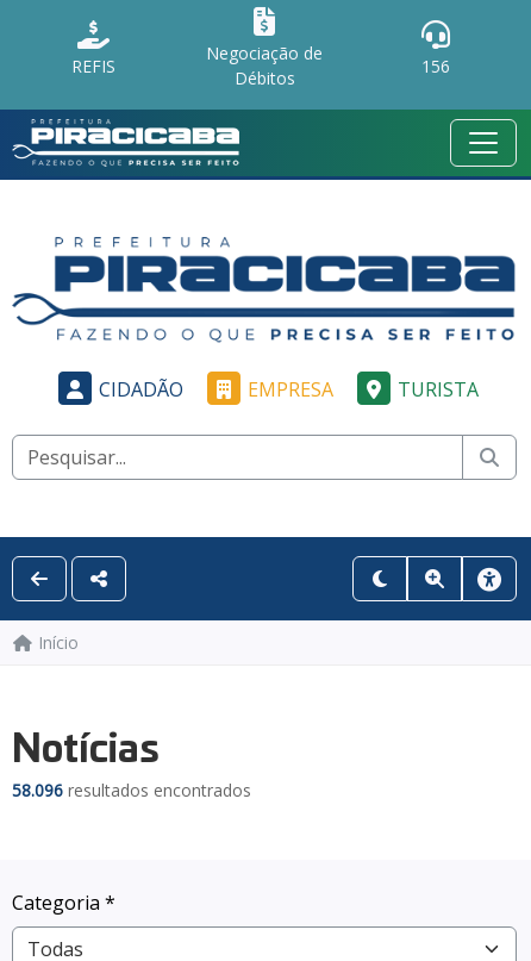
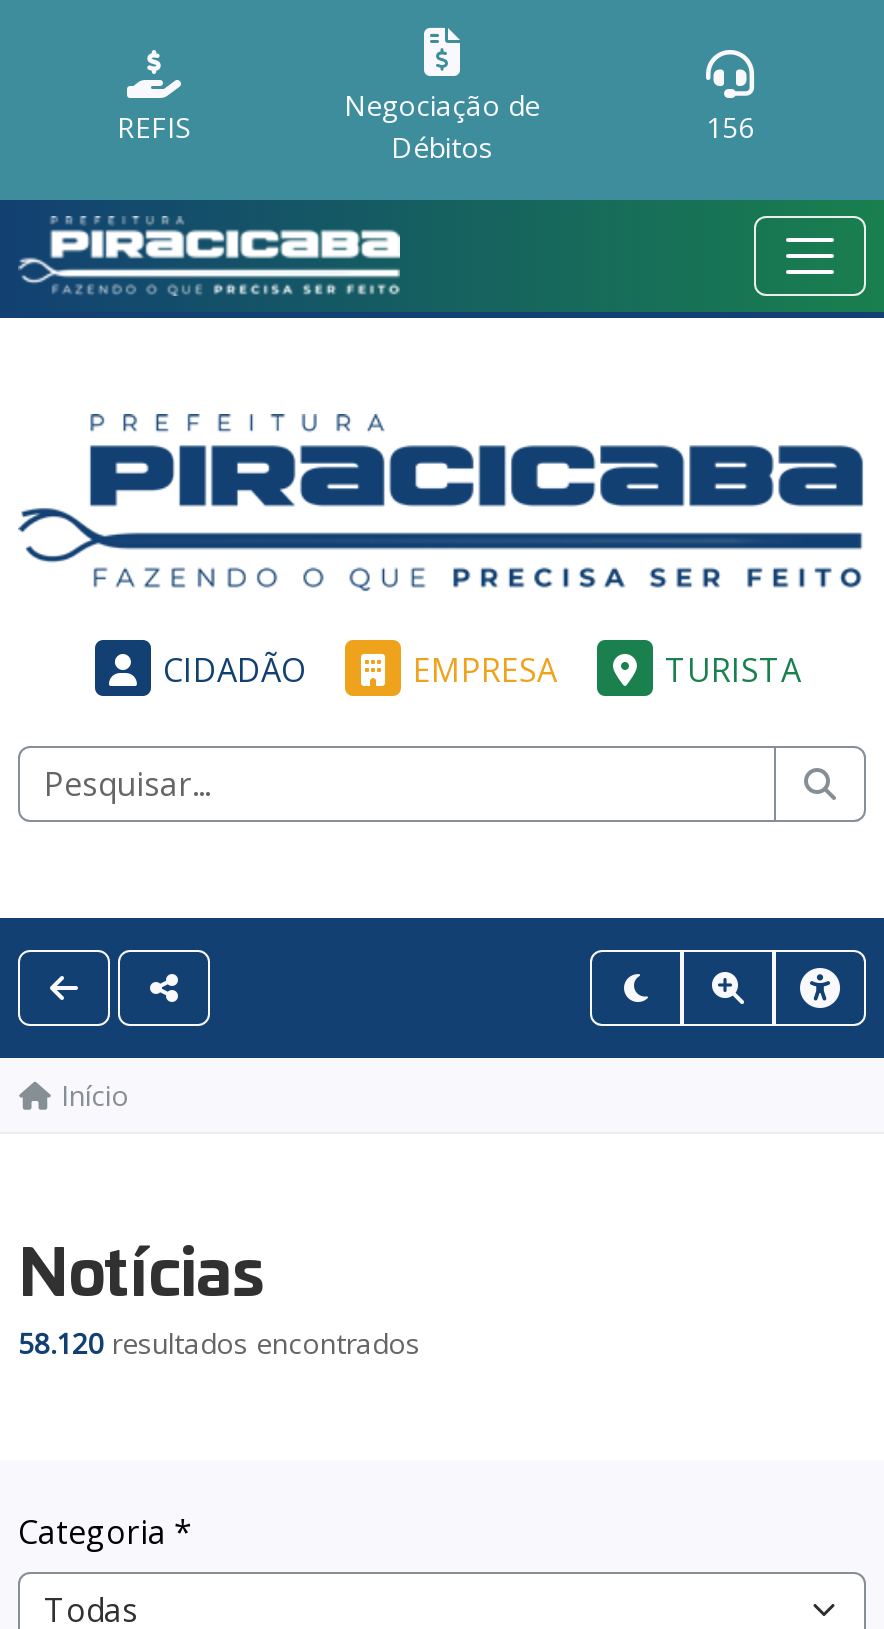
- 58.096 resultados encontrados
+ 58.120 resultados encontrados
